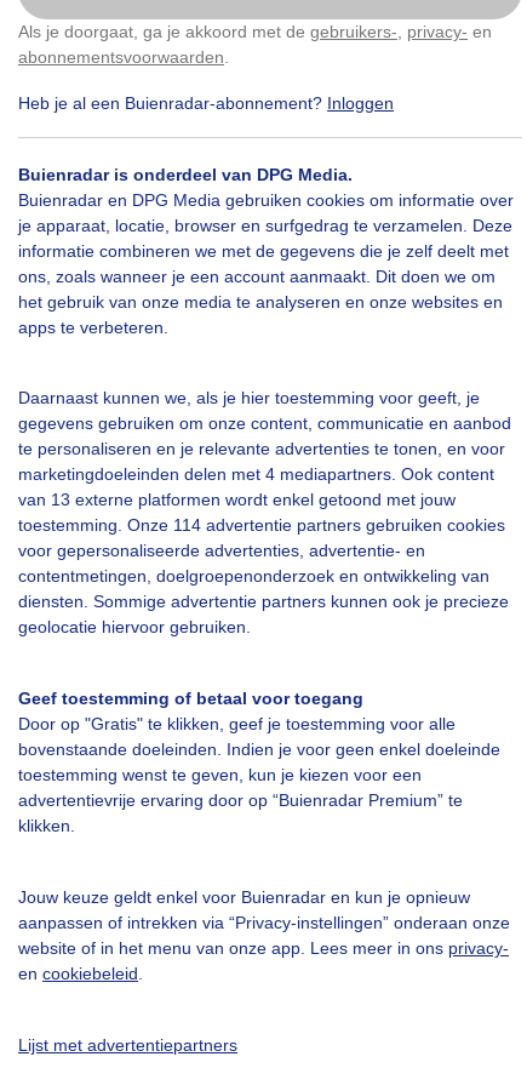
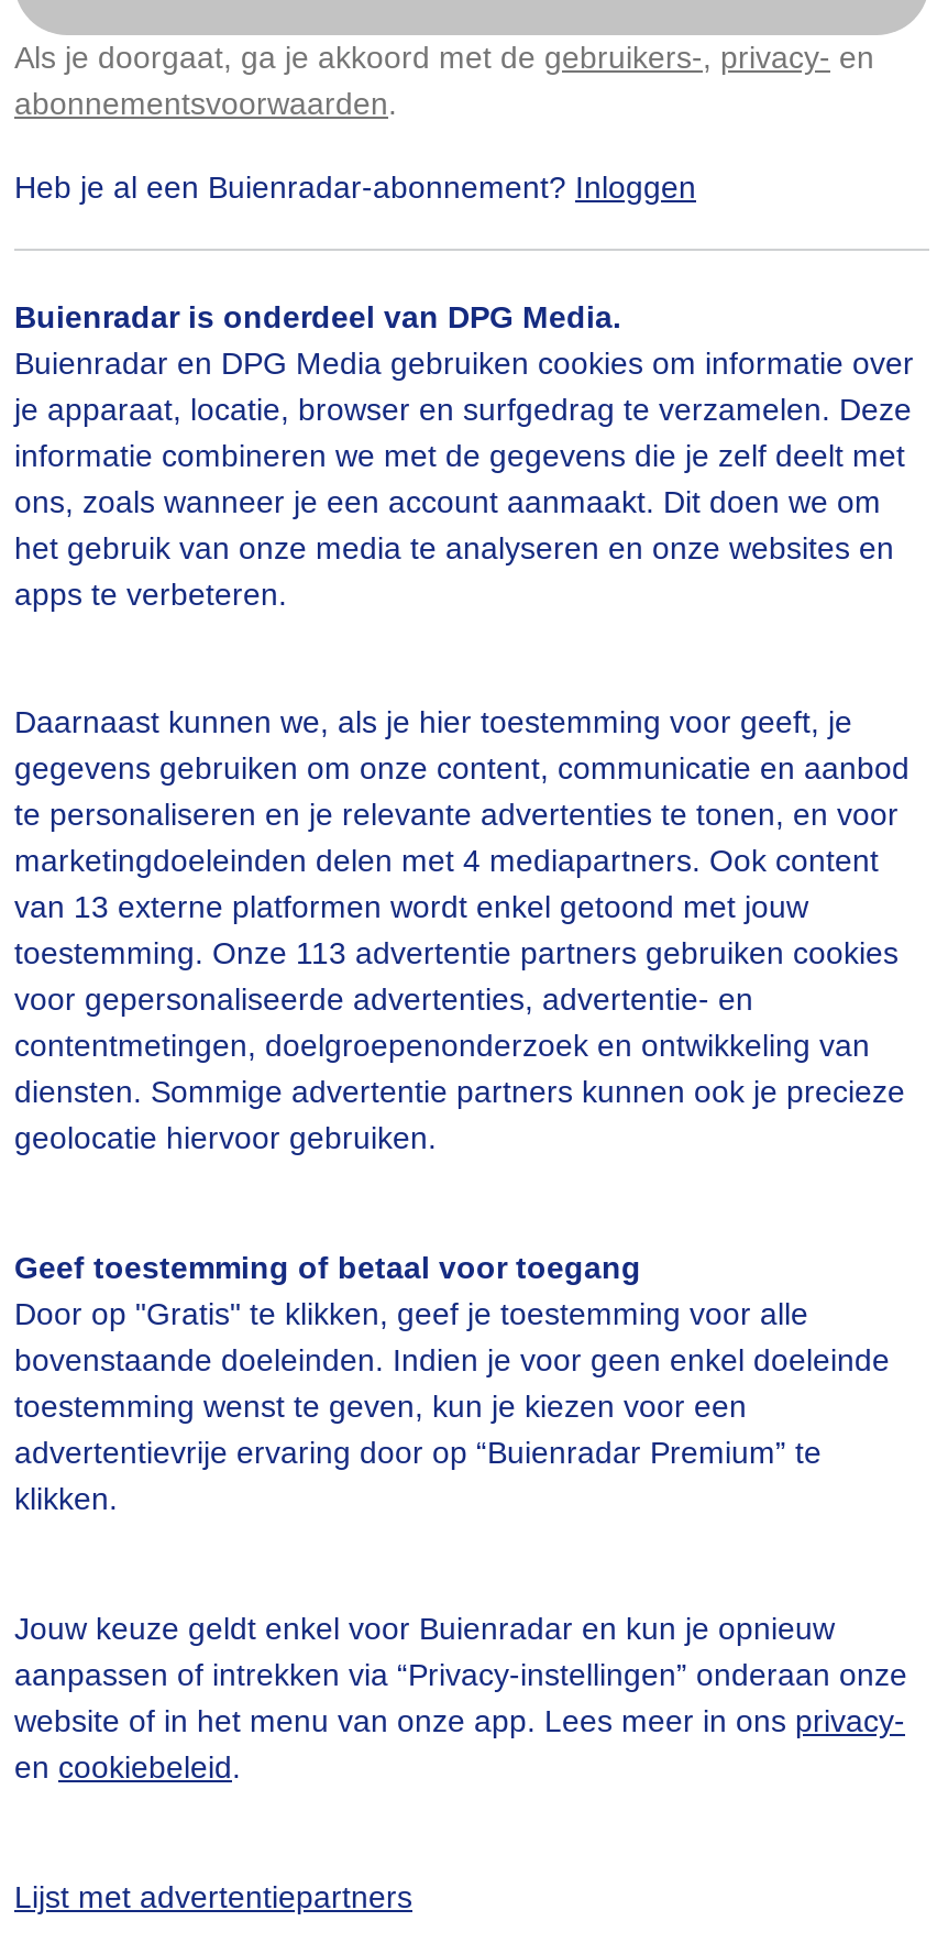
- toestemming. Onze 114 advertentie partners gebruiken cookies
+ toestemming. Onze 113 advertentie partners gebruiken cookies
